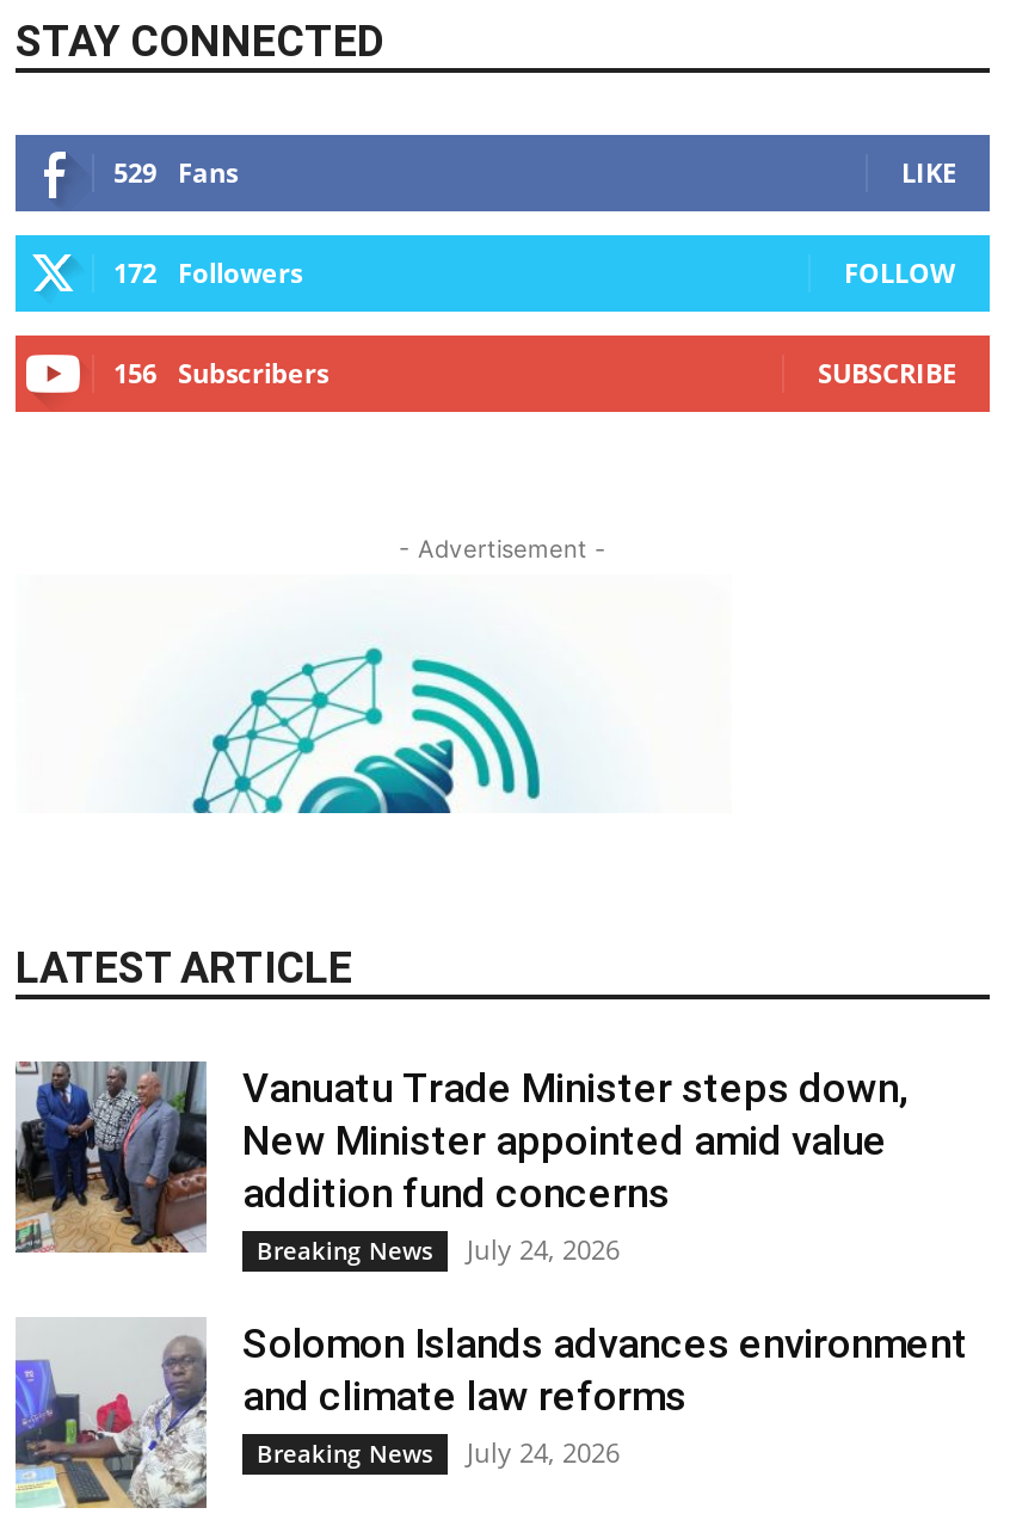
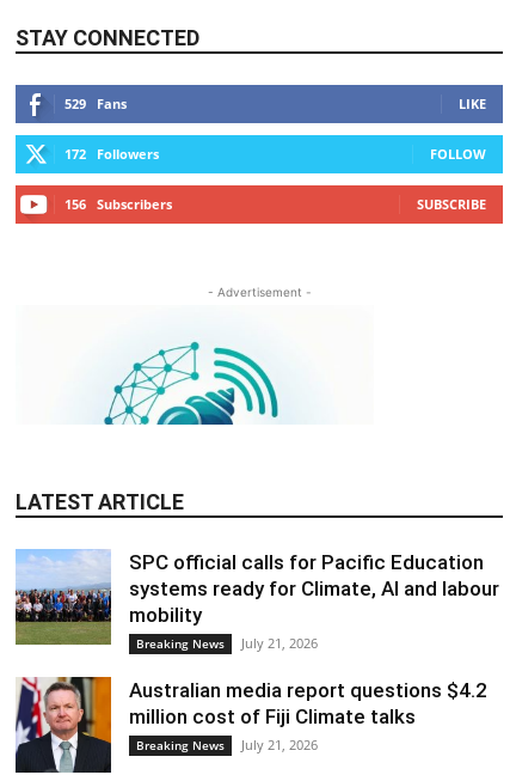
- [image]
- Vanuatu Trade Minister steps down,
- New Minister appointed amid value
- addition fund concerns
+ [image]
+ SPC official calls for Pacific Education
+ systems ready for Climate, AI and labour
+ mobility

- Breaking News July 24, 2026
+ Breaking News July 21, 2026

- [image]
- Solomon Islands advances environment
- and climate law reforms
+ [image]
+ Australian media report questions $4.2
+ million cost of Fiji Climate talks

- Breaking News July 24, 2026
+ Breaking News July 21, 2026
